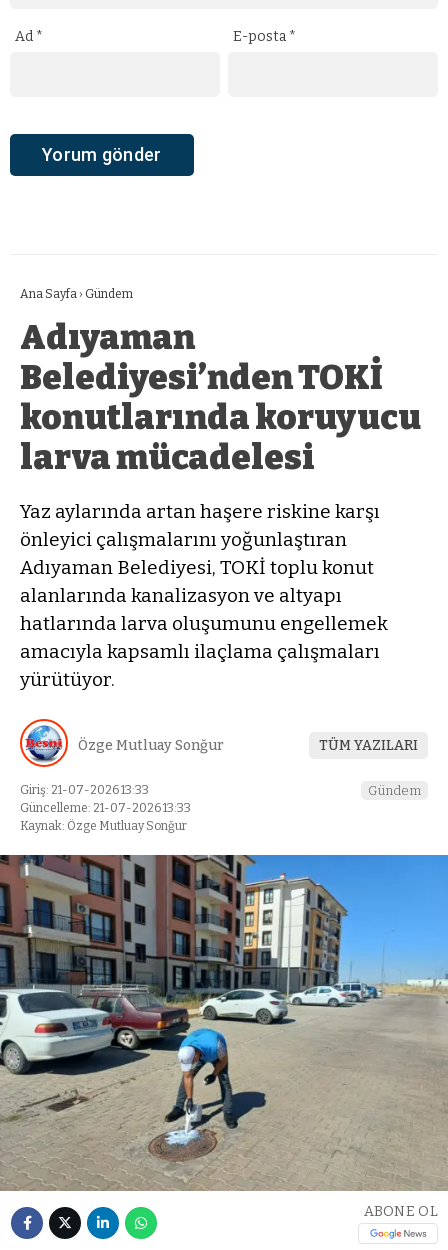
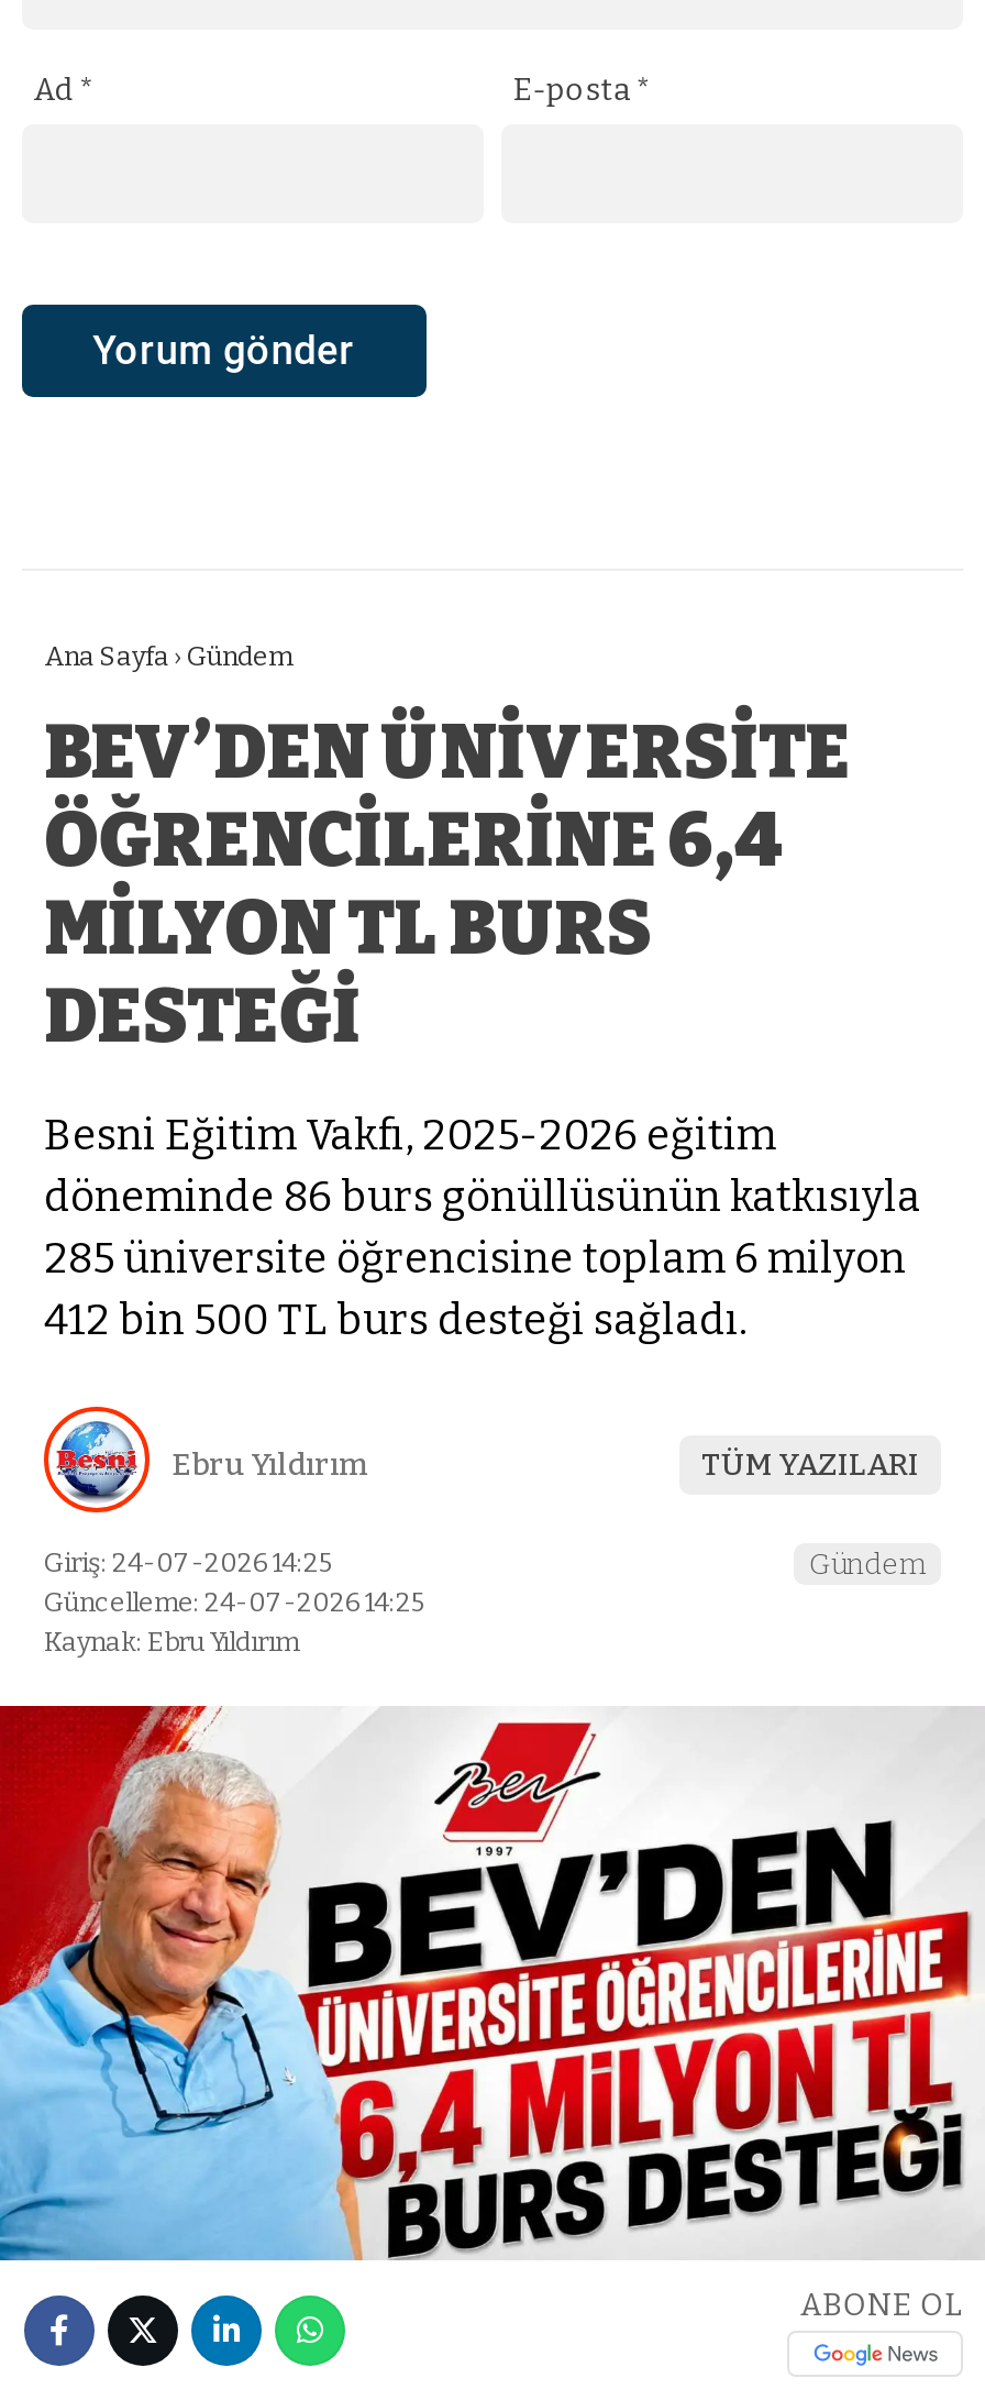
- Adıyaman
- Belediyesi’nden TOKİ
- konutlarında koruyucu
- larva mücadelesi
+ BEV’DEN ÜNİVERSİTE
+ ÖĞRENCİLERİNE 6,4
+ MİLYON TL BURS
+ DESTEĞİ

- Yaz aylarında artan haşere riskine karşı
- önleyici çalışmalarını yoğunlaştıran
- Adıyaman Belediyesi, TOKİ toplu konut
- alanlarında kanalizasyon ve altyapı
- hatlarında larva oluşumunu engellemek
- amacıyla kapsamlı ilaçlama çalışmaları
- yürütüyor.
+ Besni Eğitim Vakfı, 2025-2026 eğitim
+ döneminde 86 burs gönüllüsünün katkısıyla
+ 285 üniversite öğrencisine toplam 6 milyon
+ 412 bin 500 TL burs desteği sağladı.

- Özge Mutluay Sonğur
+ Ebru Yıldırım

- Giriş: 21-07-2026 13:33
- Güncelleme: 21-07-2026 13:33
- Kaynak: Özge Mutluay Sonğur
+ Giriş: 24-07-2026 14:25
+ Güncelleme: 24-07-2026 14:25
+ Kaynak: Ebru Yıldırım

- [image]
+ [image]
